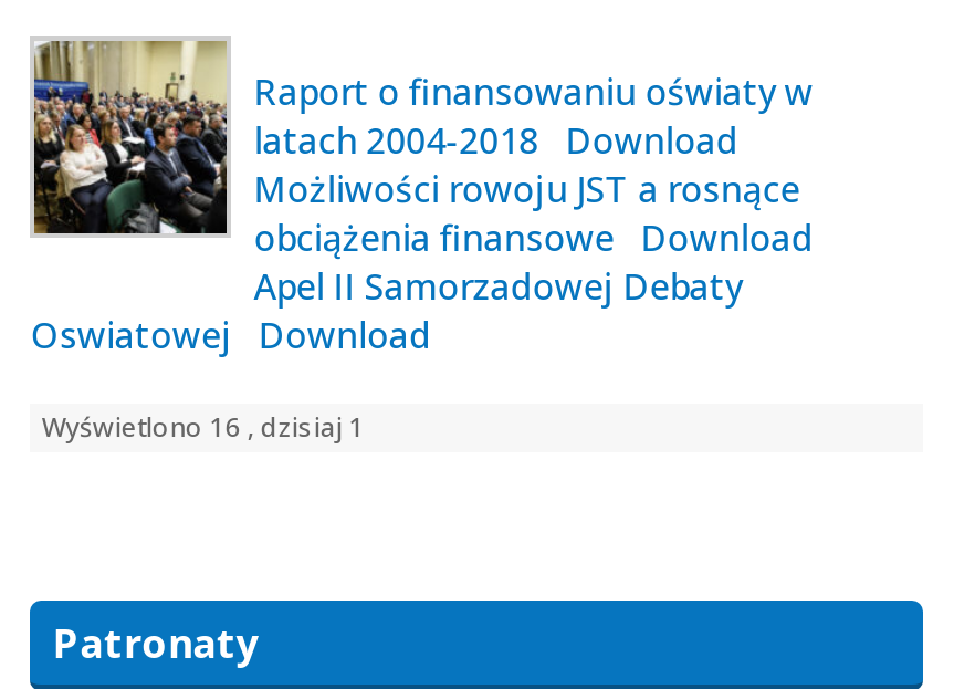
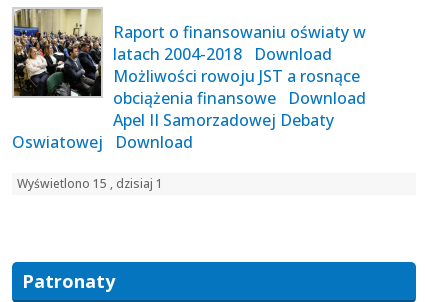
- Wyświetlono 16 , dzisiaj 1
+ Wyświetlono 15 , dzisiaj 1
